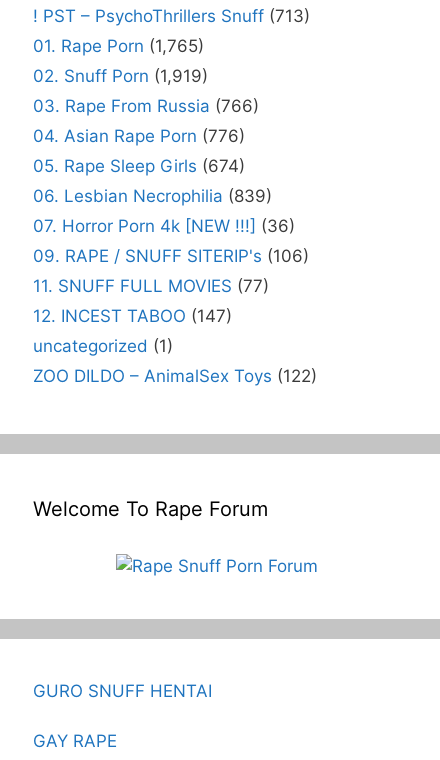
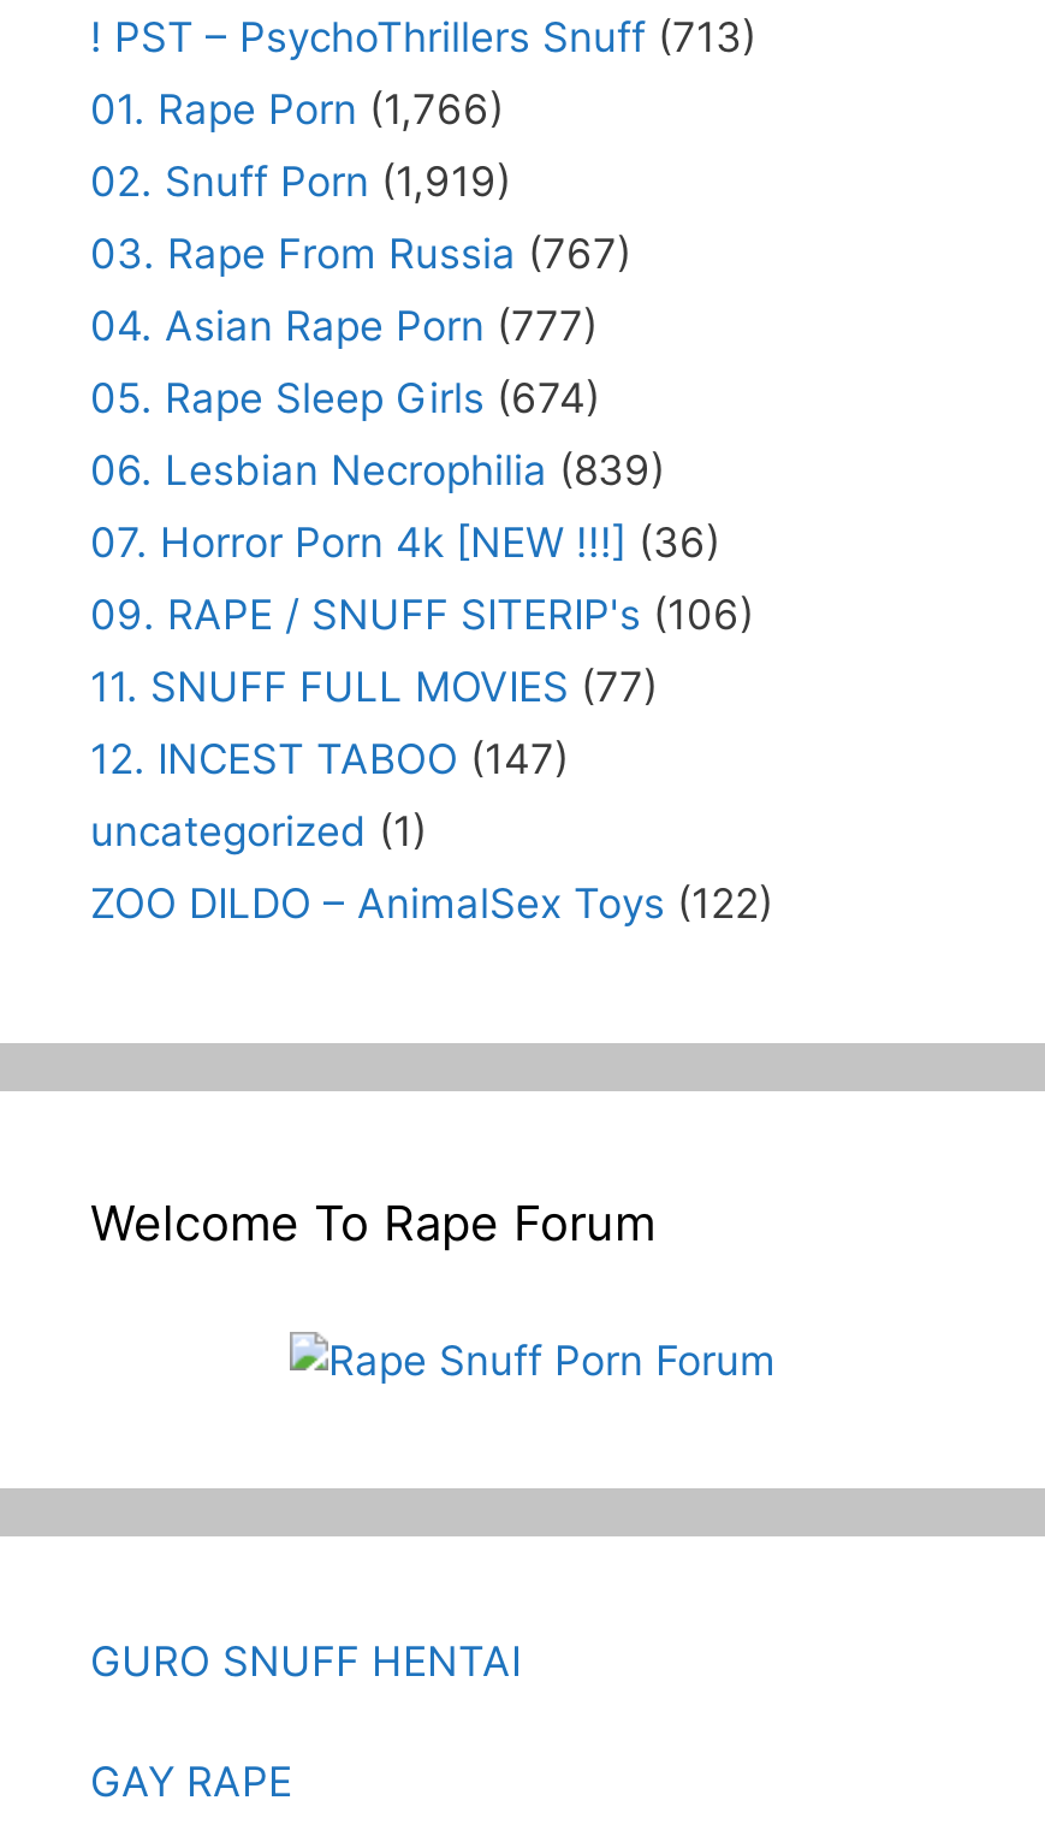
- 01. Rape Porn (1,765)
+ 01. Rape Porn (1,766)

- 03. Rape From Russia (766)
+ 03. Rape From Russia (767)

- 04. Asian Rape Porn (776)
+ 04. Asian Rape Porn (777)
